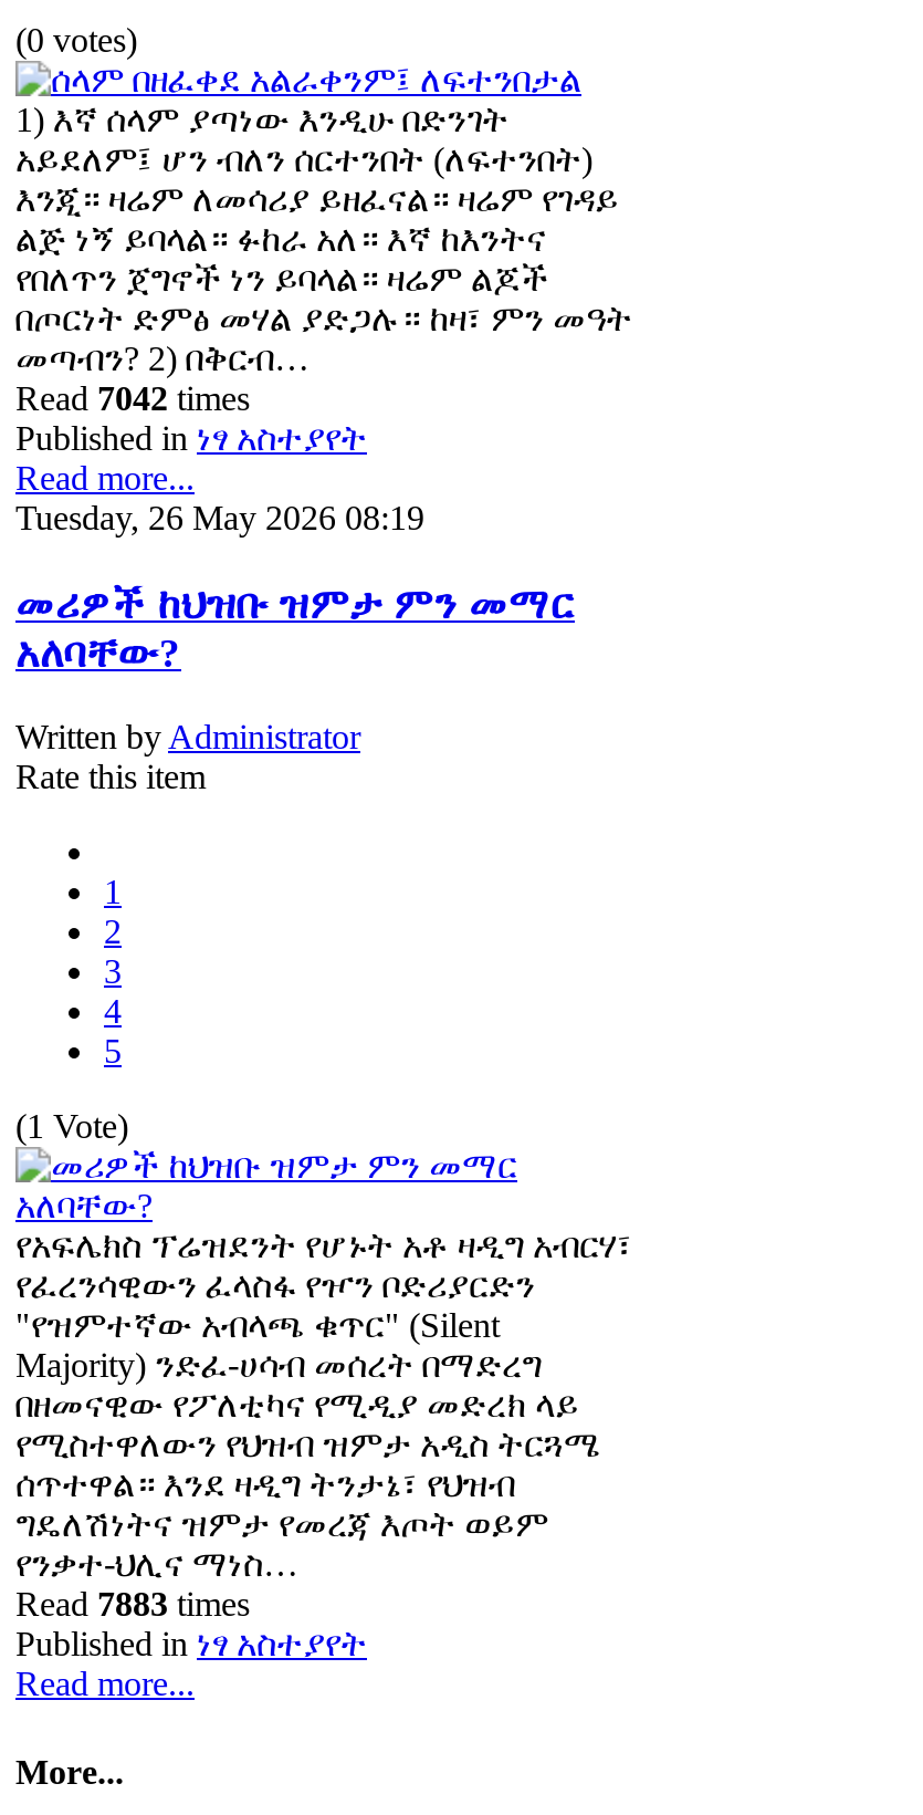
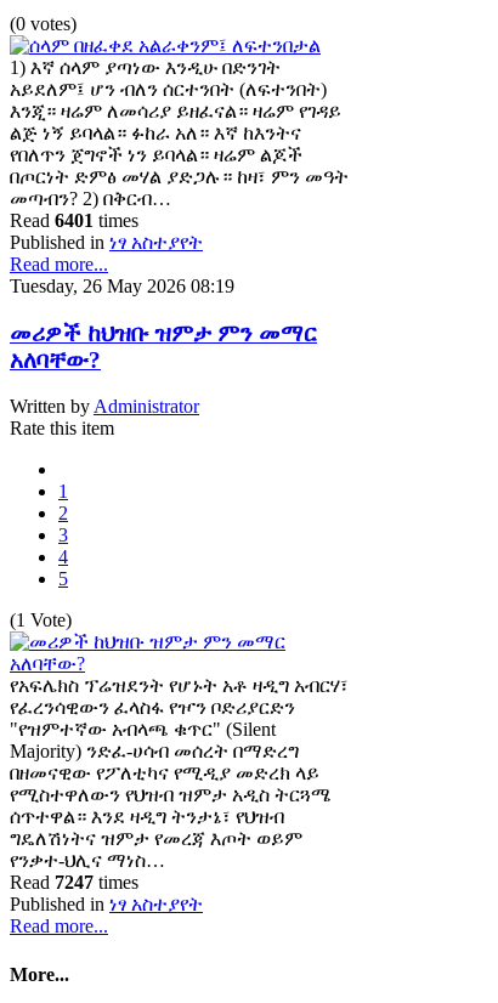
- Read 7042 times
+ Read 6401 times

- Read 7883 times
+ Read 7247 times
